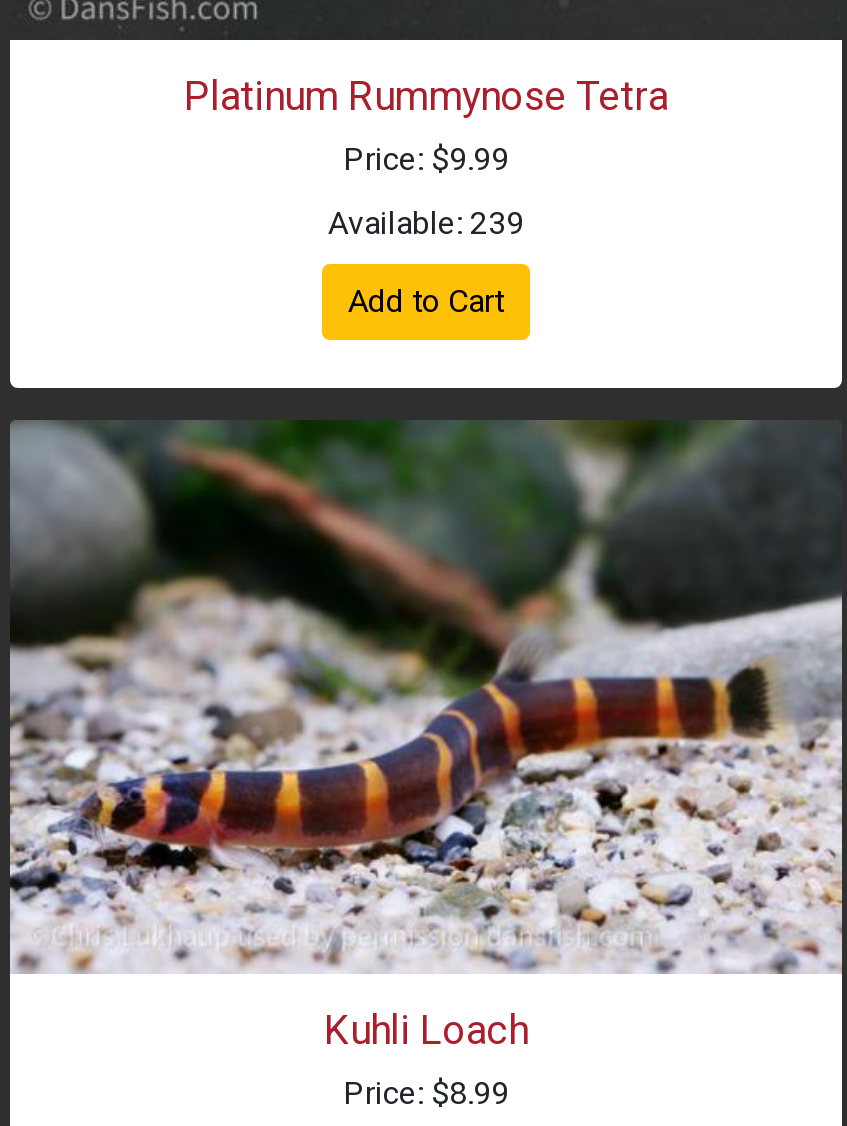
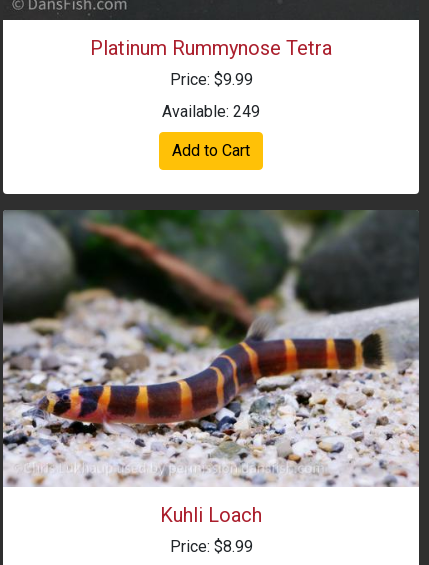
- Available: 239
+ Available: 249
